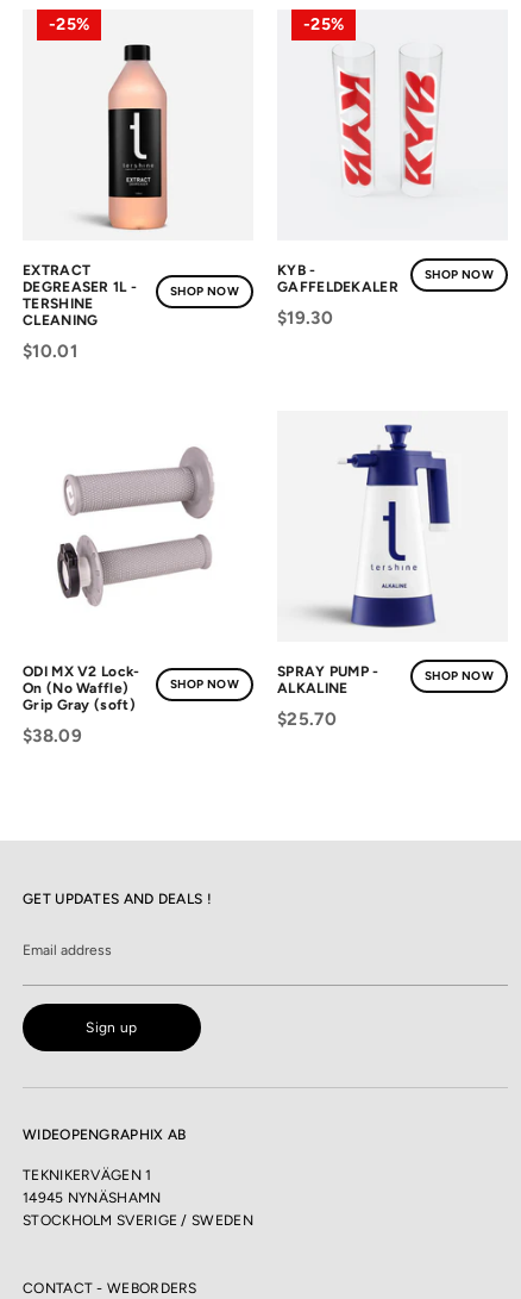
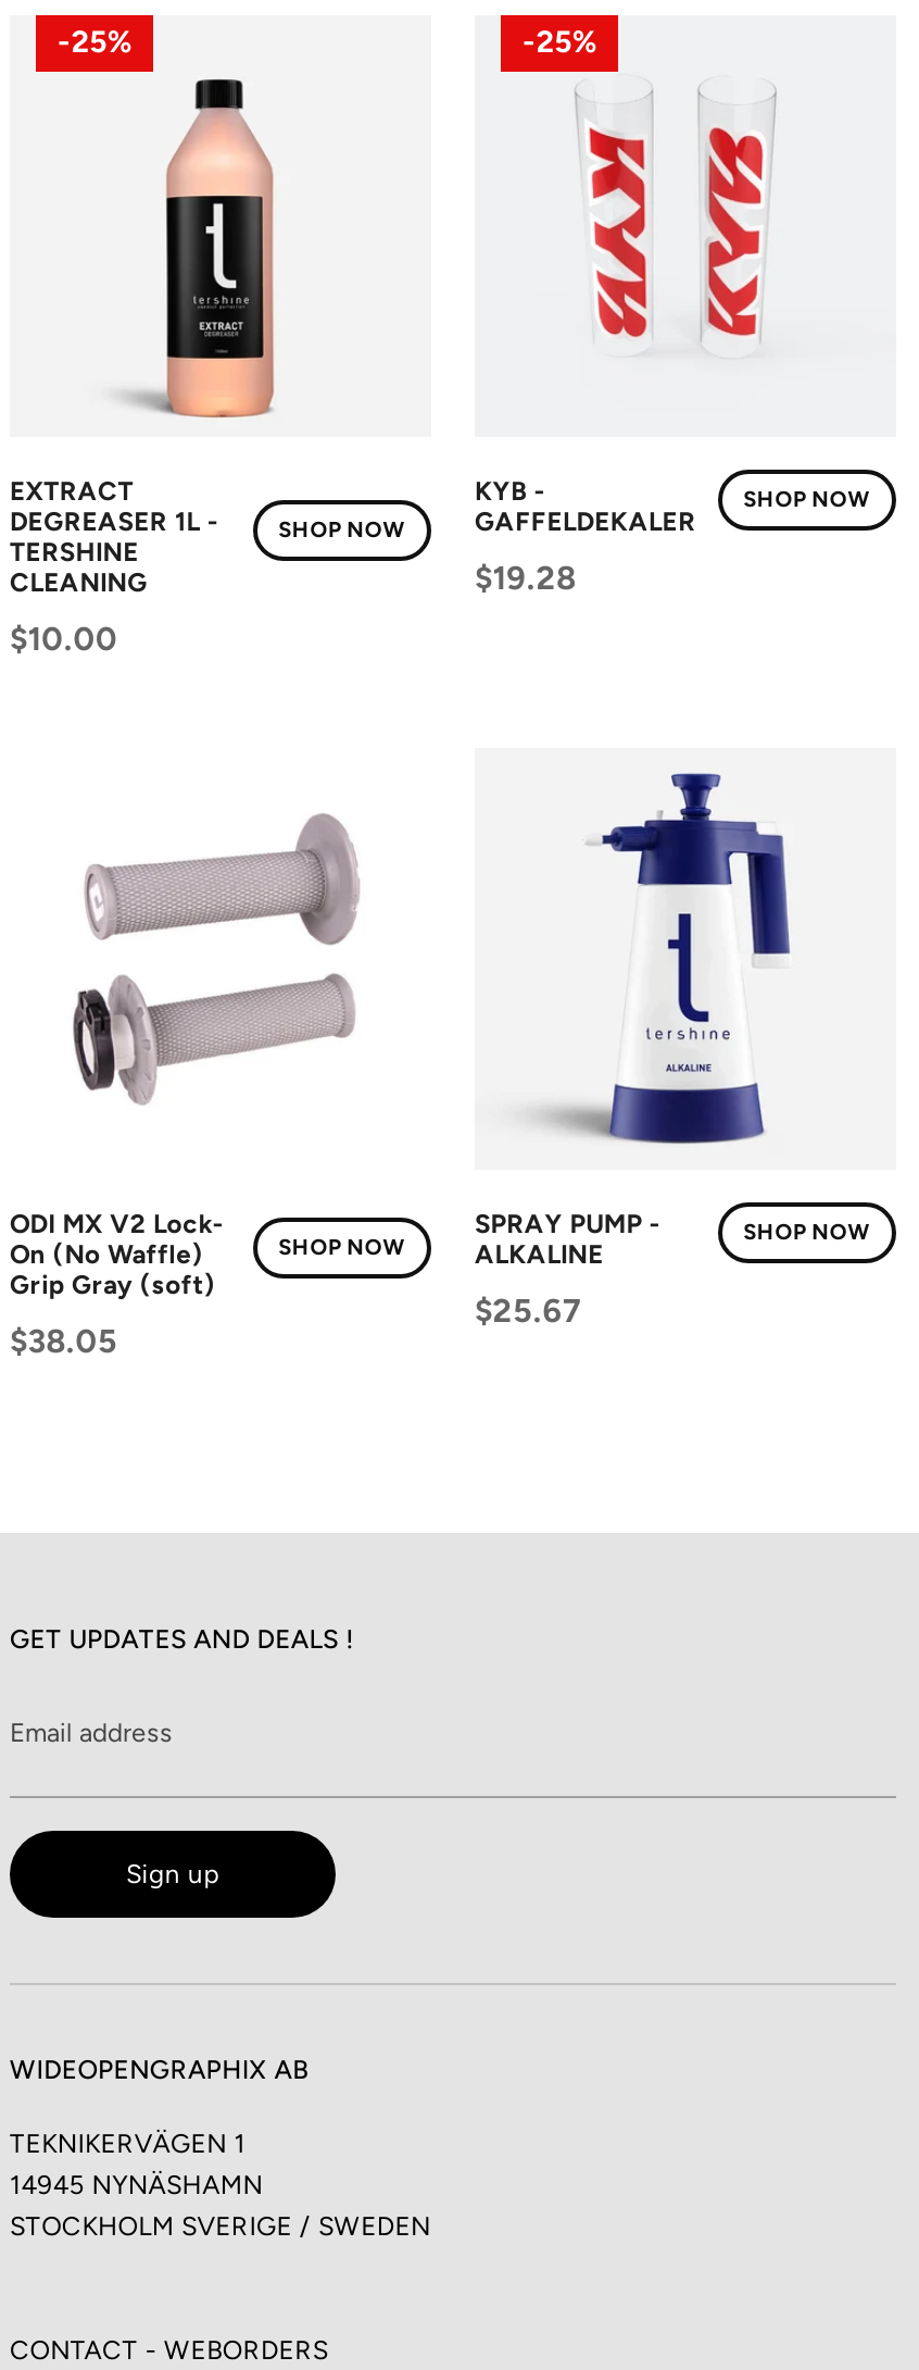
- $19.30
+ $19.28

- $10.01
+ $10.00

- $25.70
+ $25.67

- $38.09
+ $38.05
